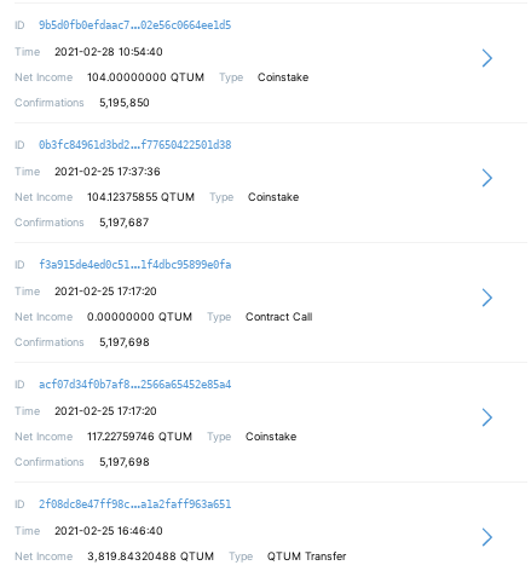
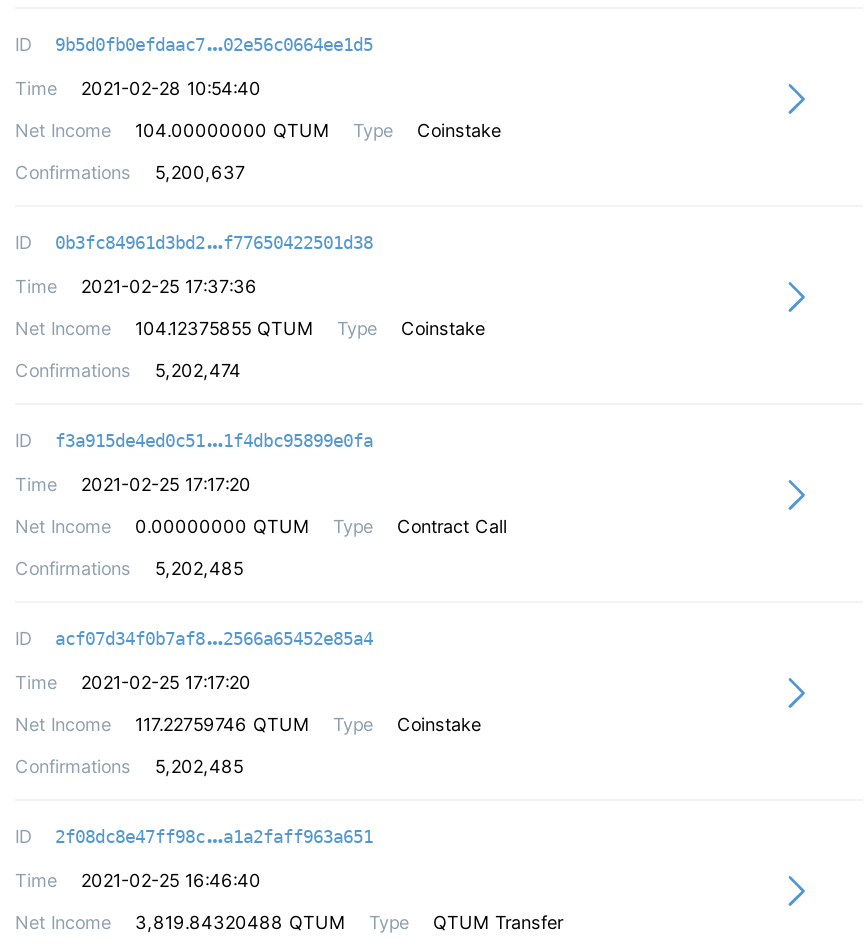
- Confirmations 5,195,850
+ Confirmations 5,200,637

- Confirmations 5,197,687
+ Confirmations 5,202,474

- Confirmations 5,197,698
+ Confirmations 5,202,485

- Confirmations 5,197,698
+ Confirmations 5,202,485
